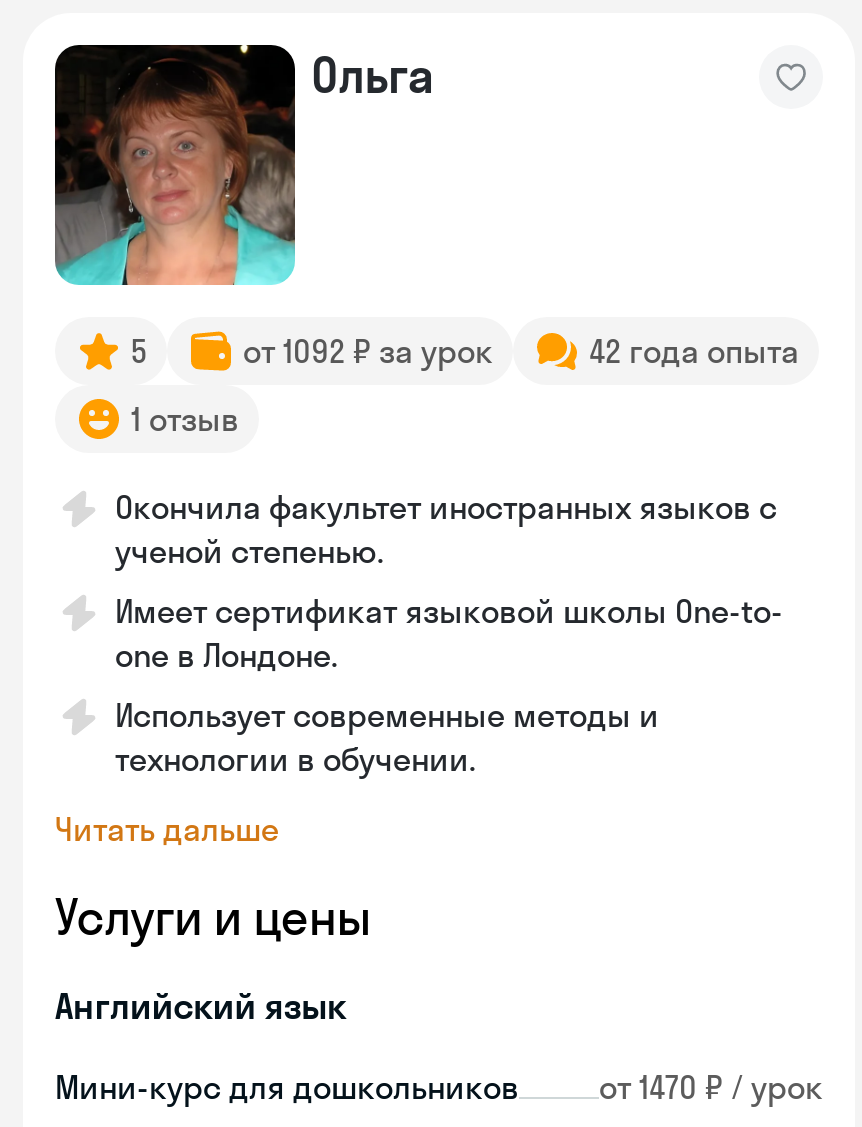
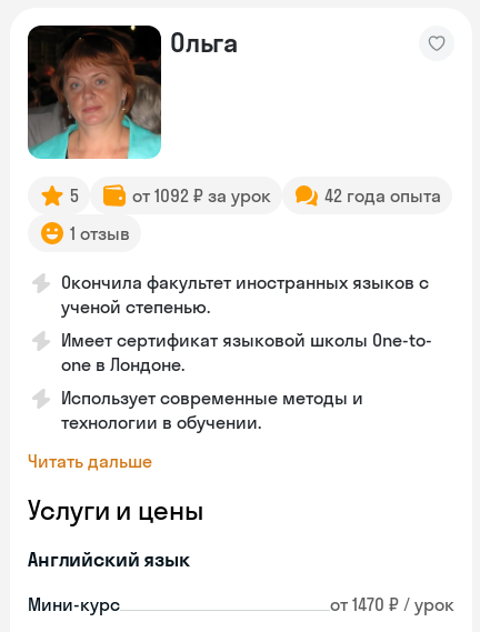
- Мини-курс для дошкольников
+ Мини-курс
